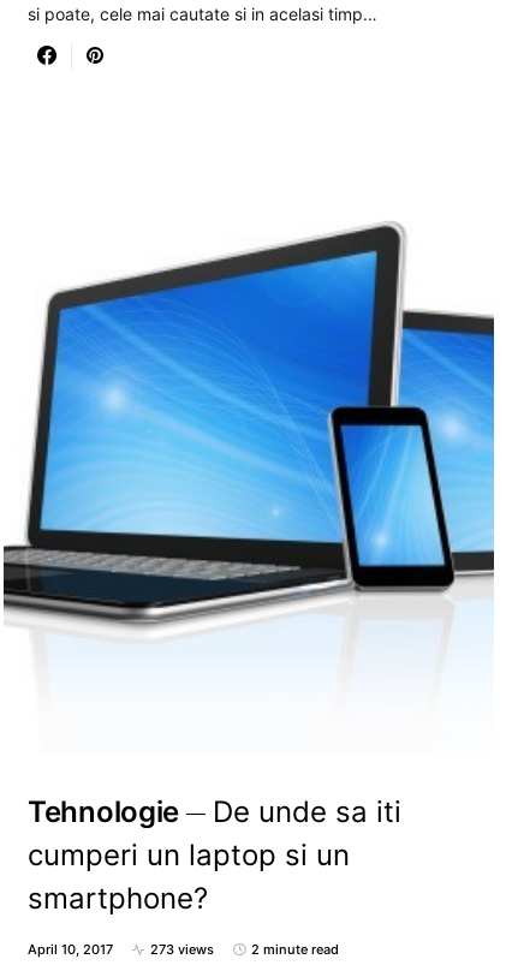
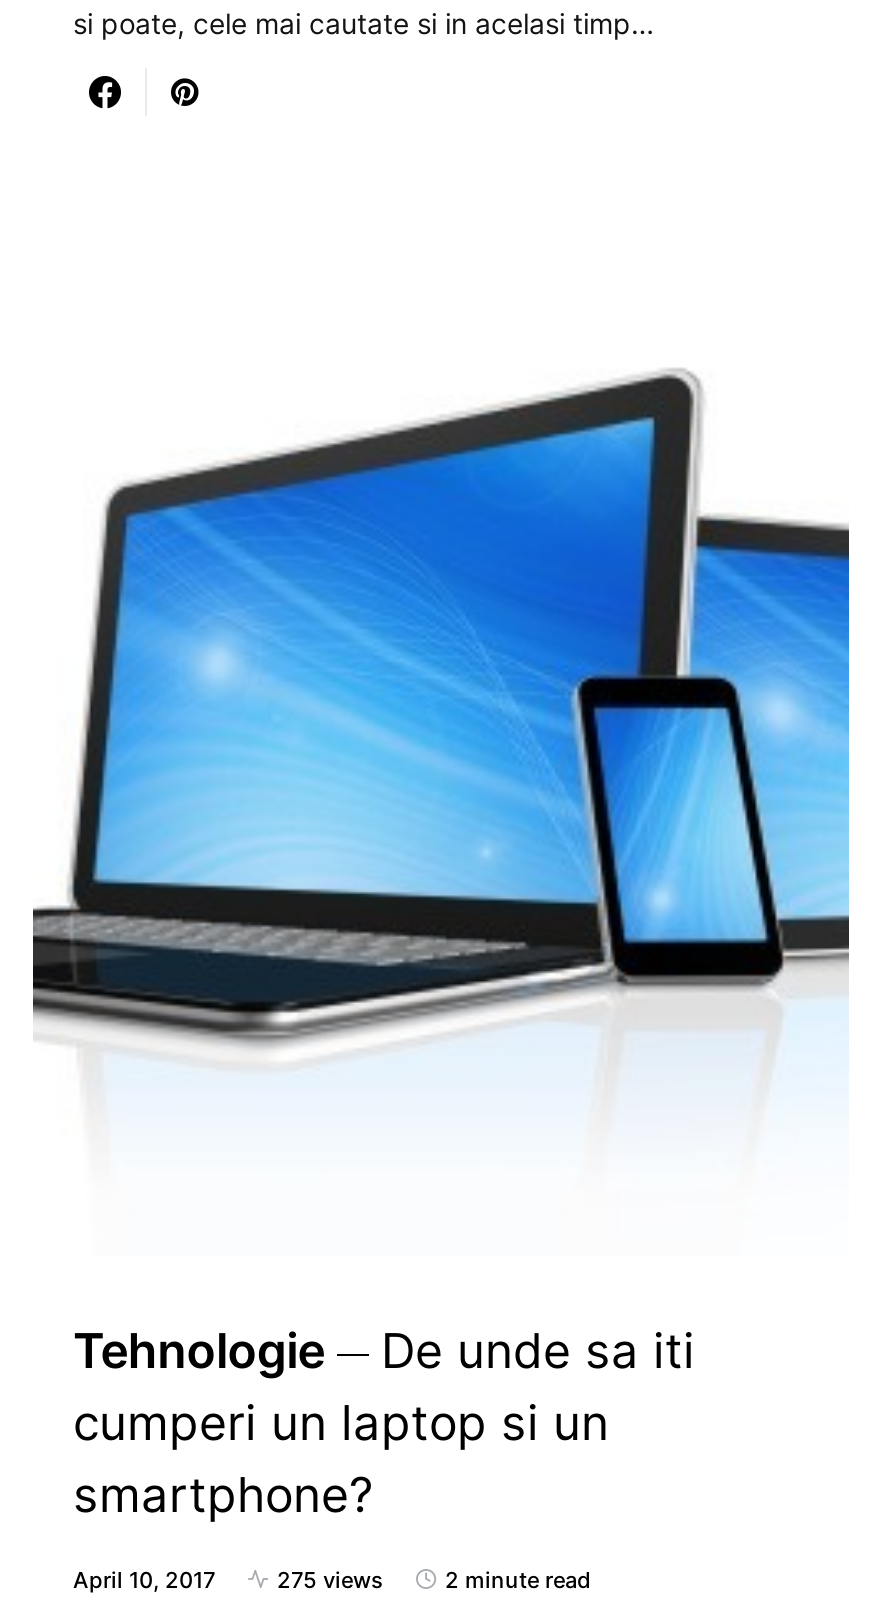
- 273 views
+ 275 views
